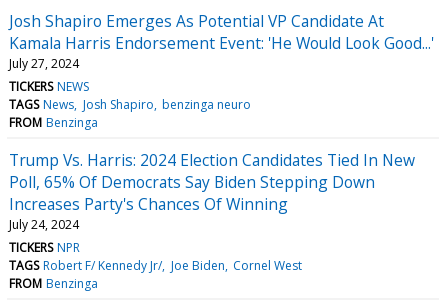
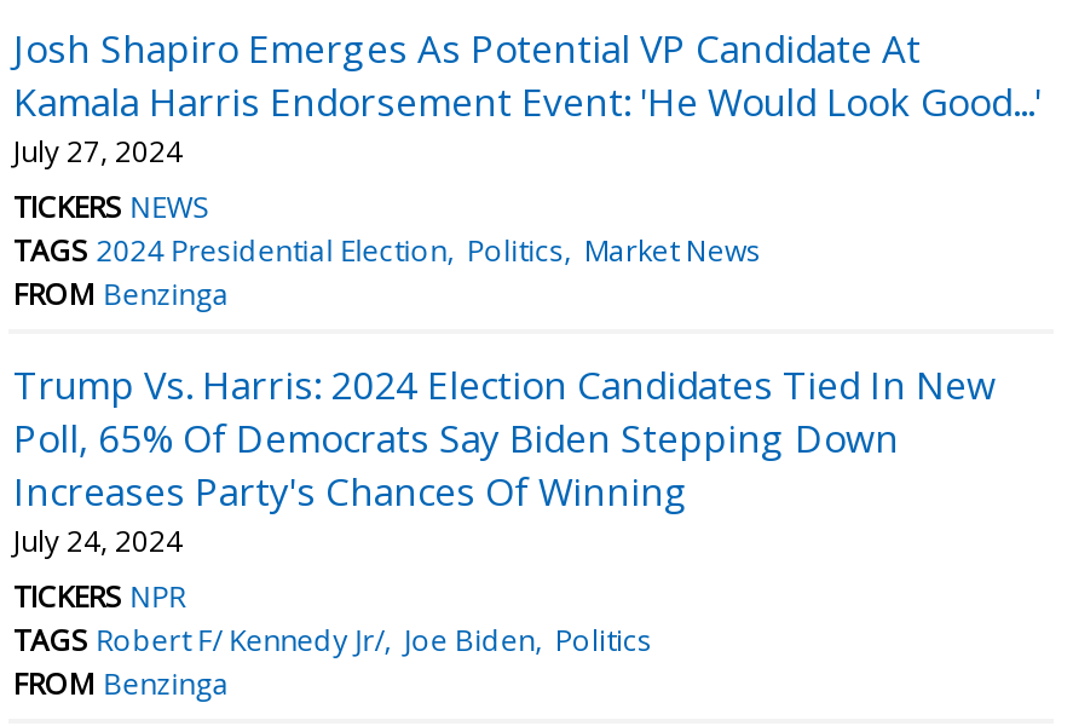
- TAGS News Josh Shapiro benzinga neuro
+ TAGS 2024 Presidential Election Politics Market News

- TAGS Robert F/ Kennedy Jr/ Joe Biden Cornel West
+ TAGS Robert F/ Kennedy Jr/ Joe Biden Politics
